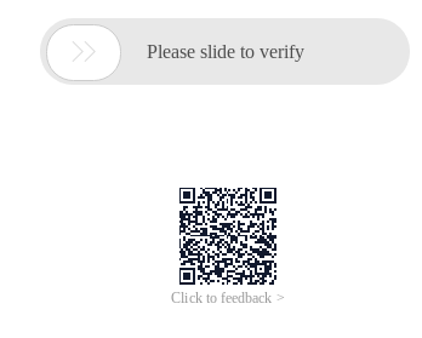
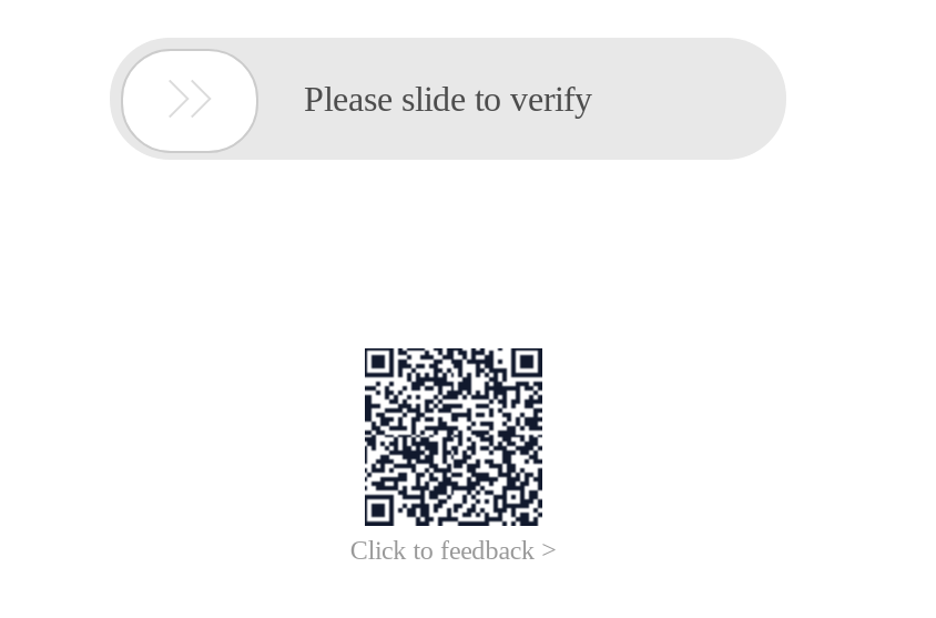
- [image]
+ [image]
